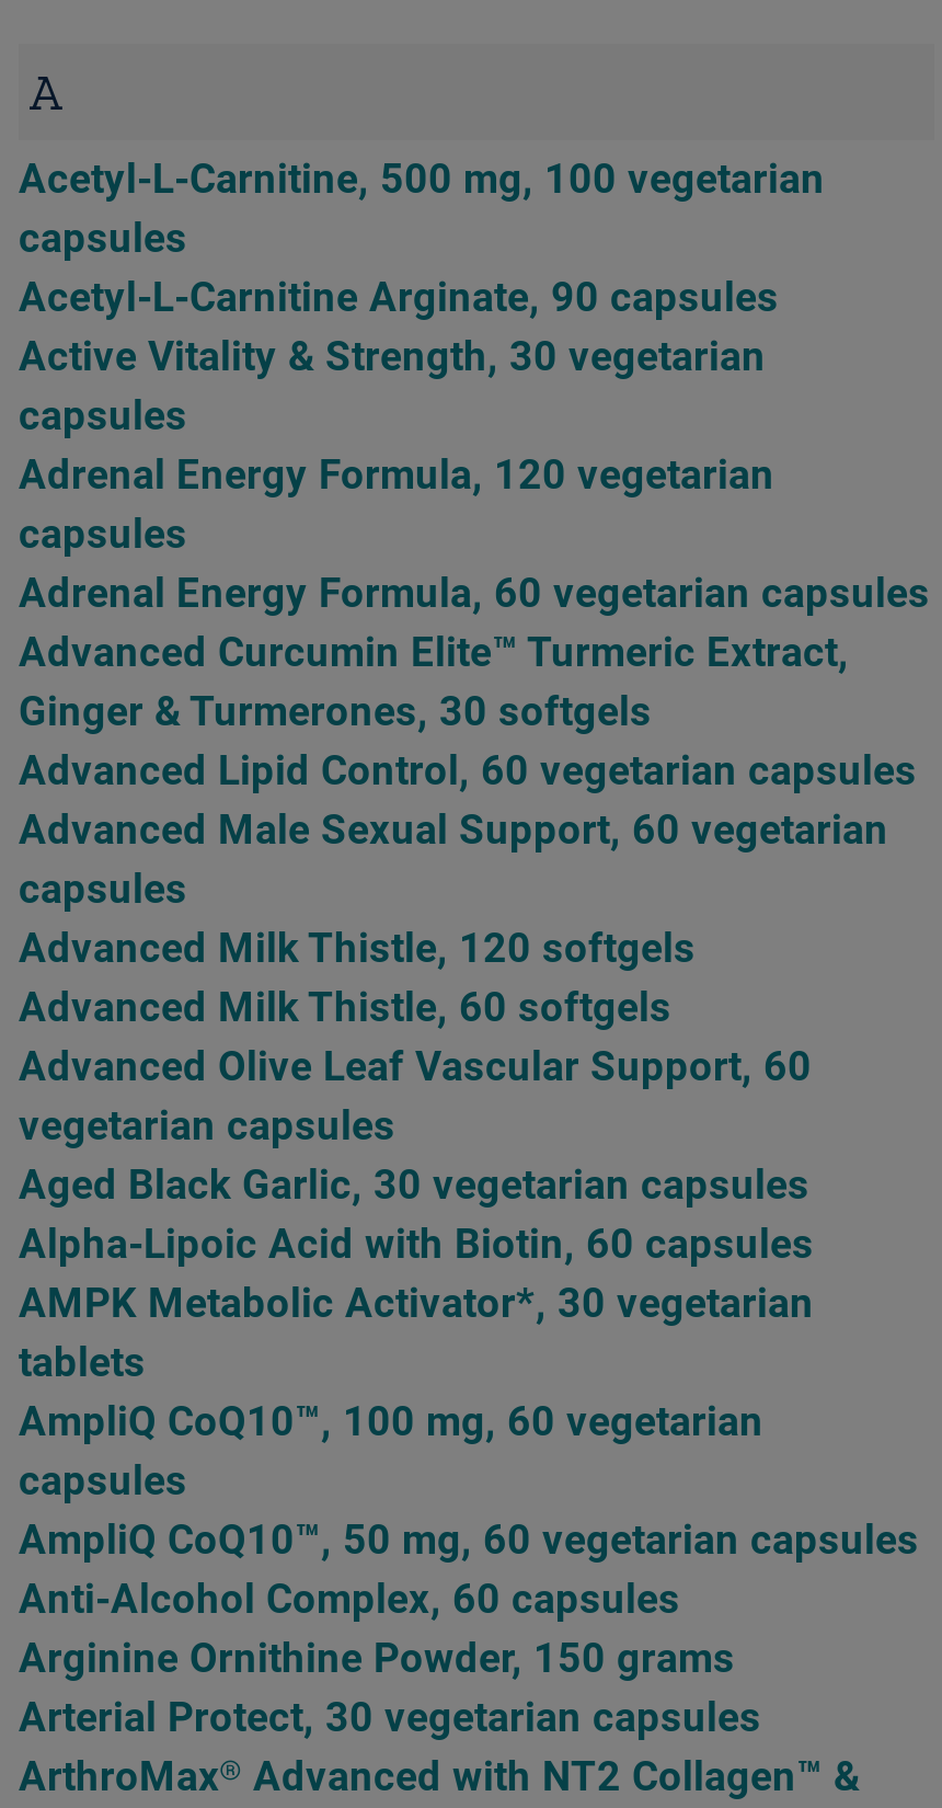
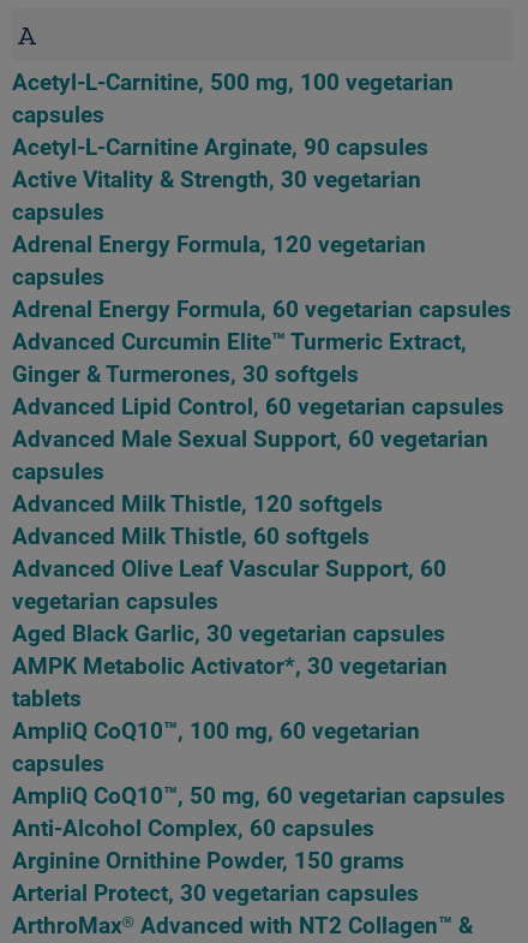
- Alpha-Lipoic Acid with Biotin, 60 capsules
